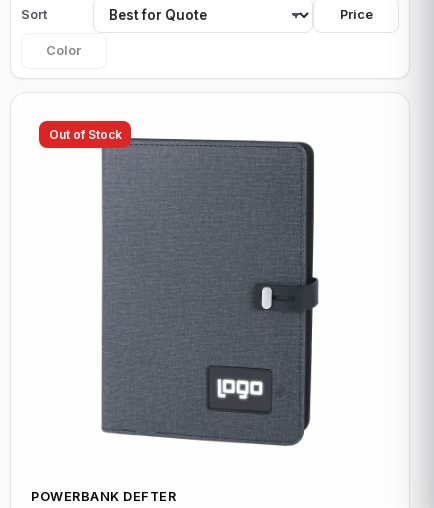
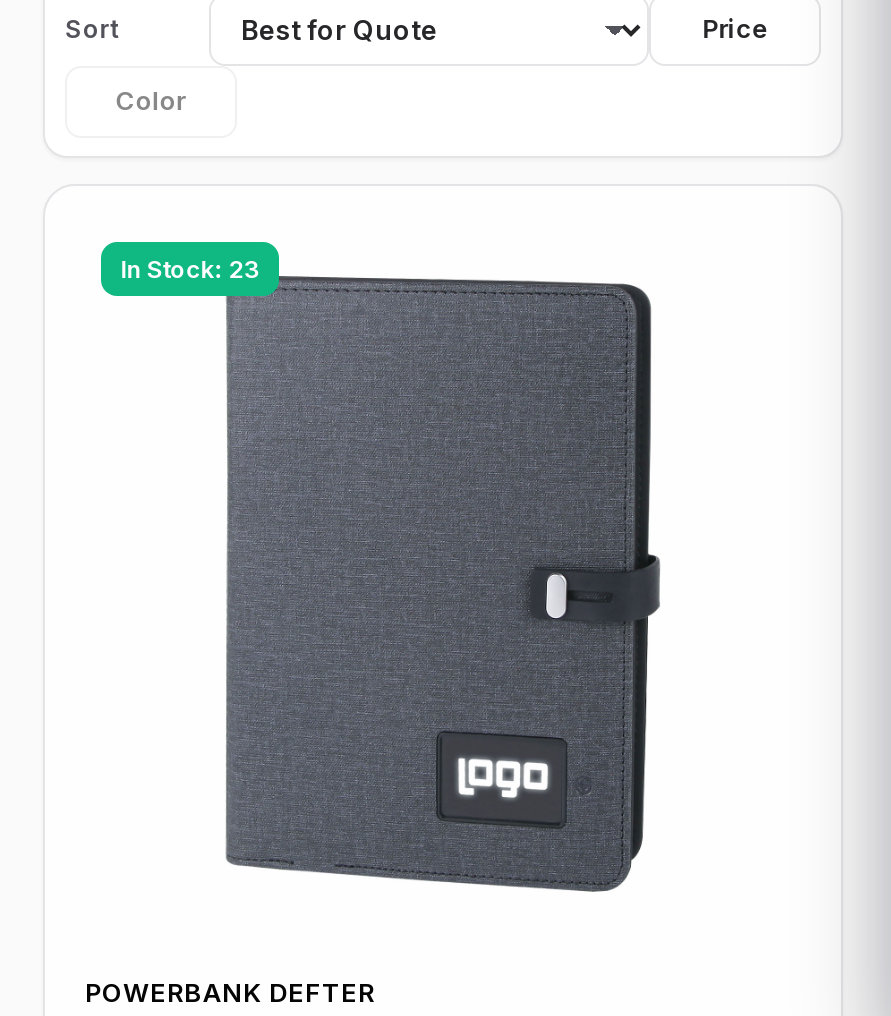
- Out of Stock
+ In Stock: 23
